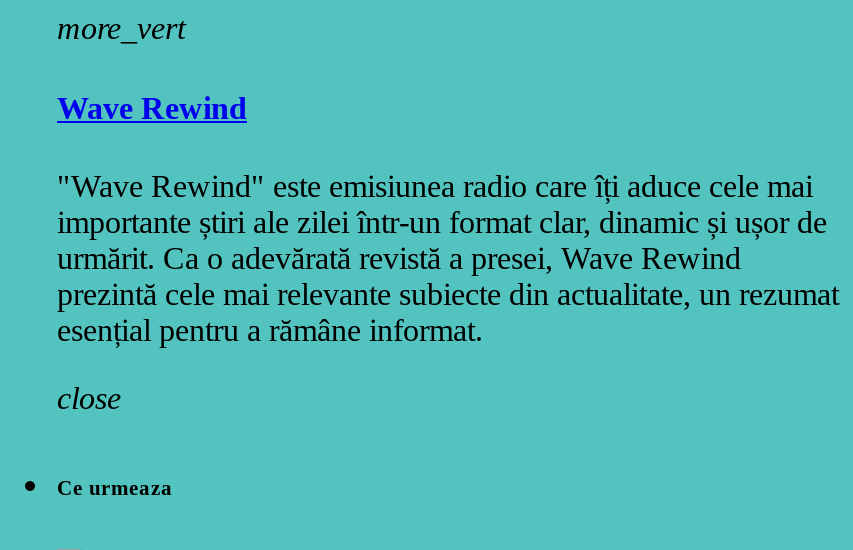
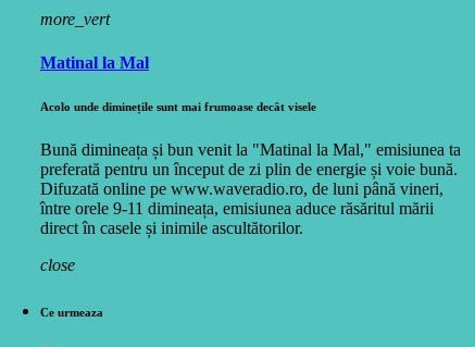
- Wave Rewind
- "Wave Rewind" este emisiunea radio care îți aduce cele mai
- importante știri ale zilei într-un format clar, dinamic și ușor de
- urmărit. Ca o adevărată revistă a presei, Wave Rewind
- prezintă cele mai relevante subiecte din actualitate, un rezumat
- esențial pentru a rămâne informat.
+ Matinal la Mal
+ Acolo unde diminețile sunt mai frumoase decât visele
+ Bună dimineața și bun venit la "Matinal la Mal," emisiunea ta
+ preferată pentru un început de zi plin de energie și voie bună.
+ Difuzată online pe www.waveradio.ro, de luni până vineri,
+ între orele 9-11 dimineața, emisiunea aduce răsăritul mării
+ direct în casele și inimile ascultătorilor.
